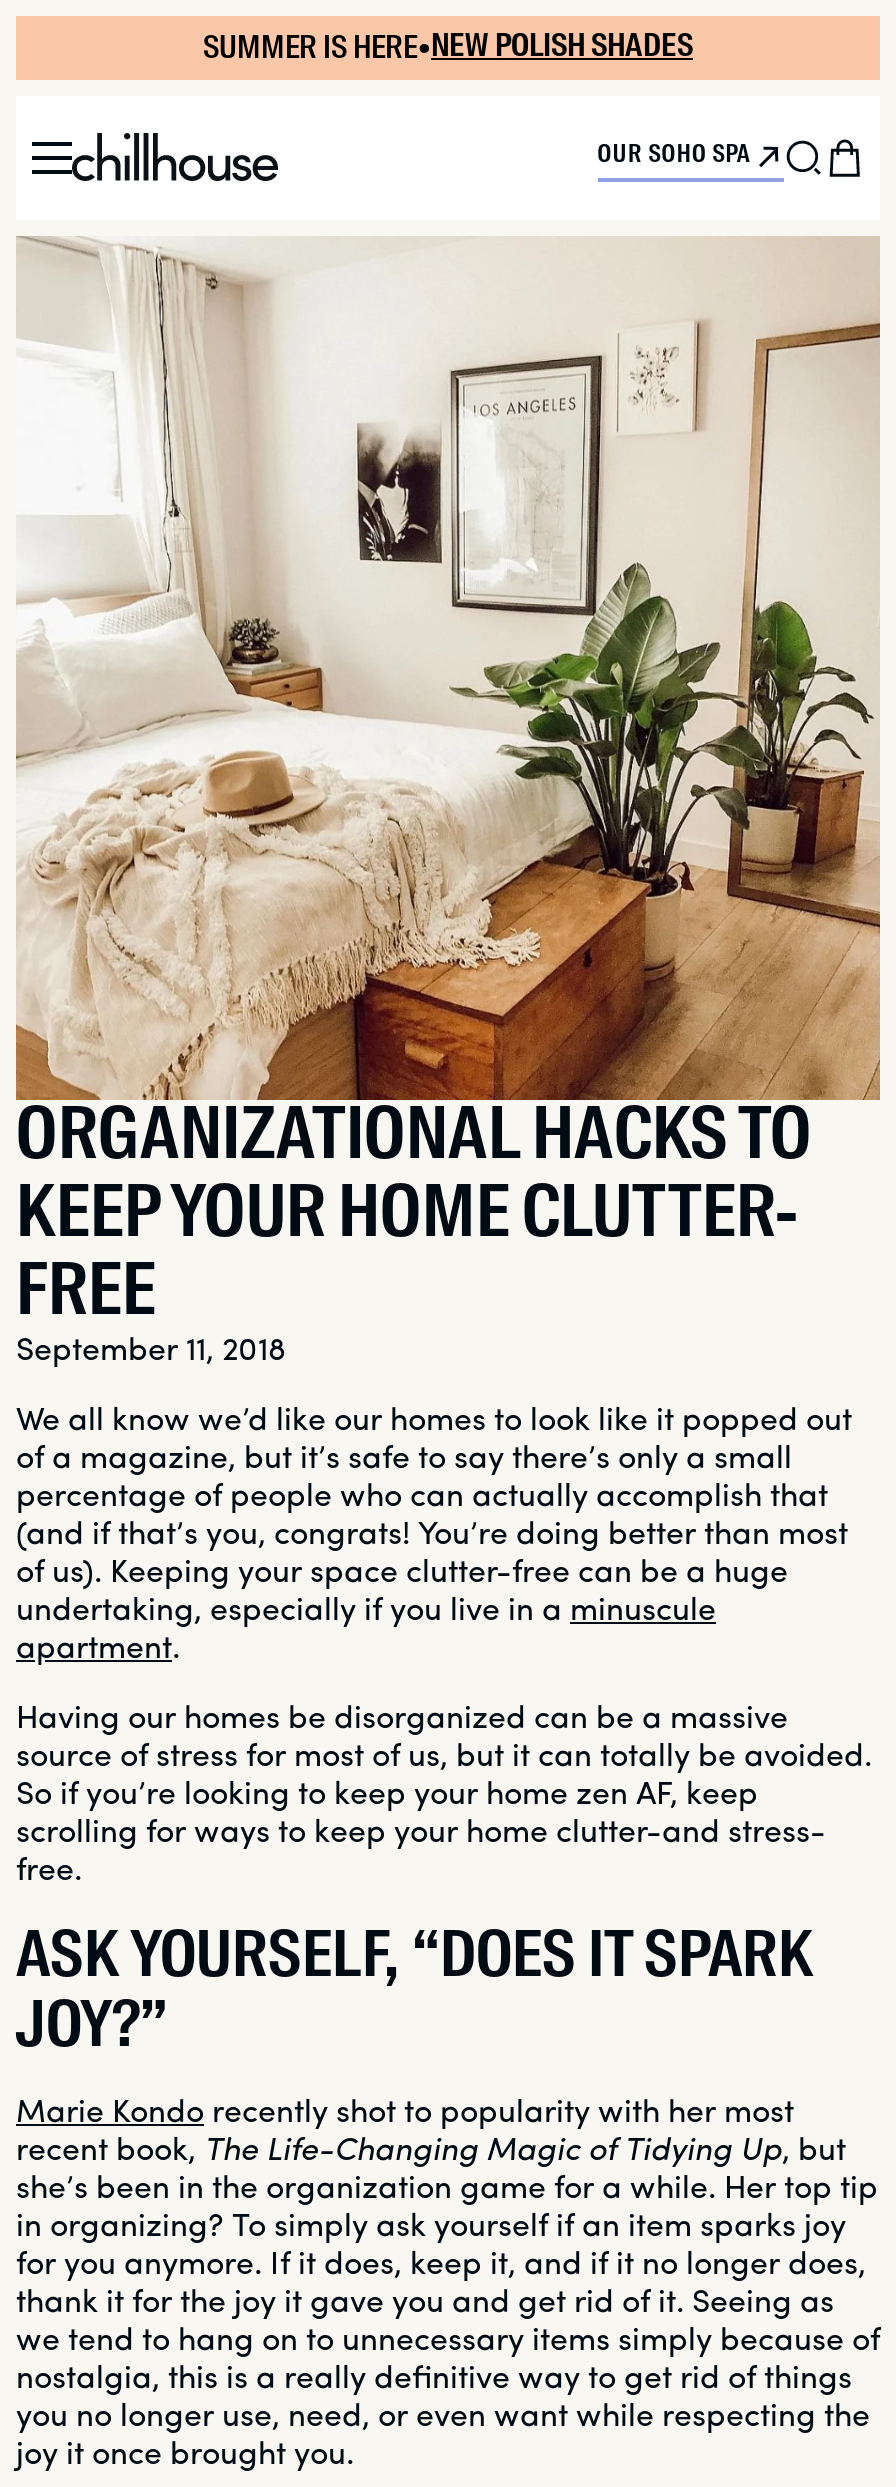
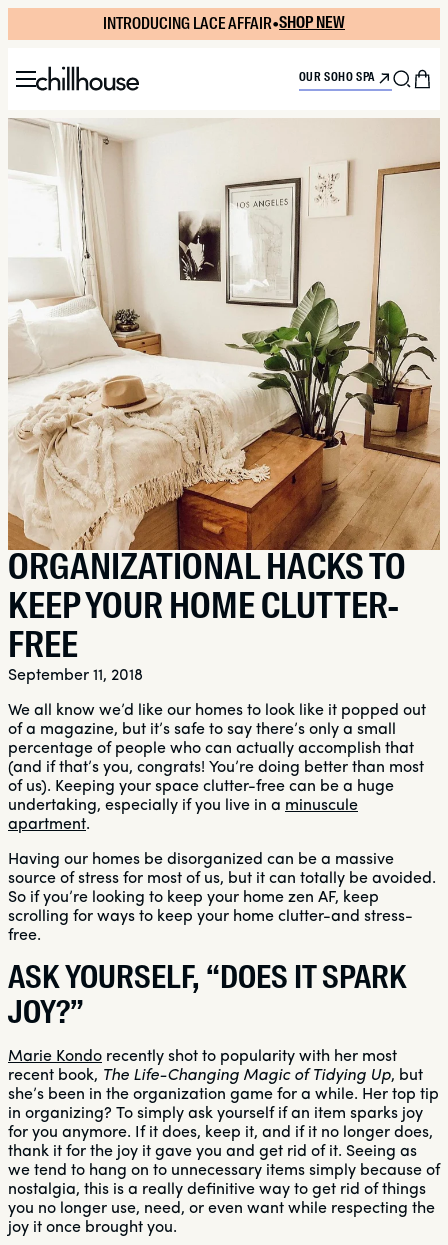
- SUMMER IS HERE•NEW POLISH SHADES
+ INTRODUCING LACE AFFAIR•SHOP NEW
